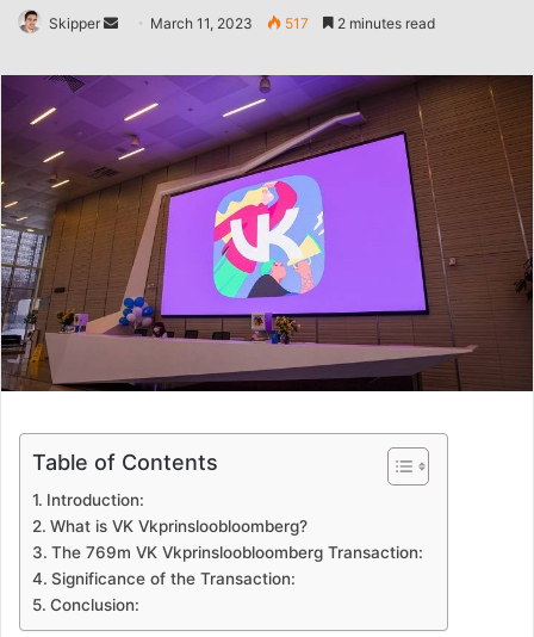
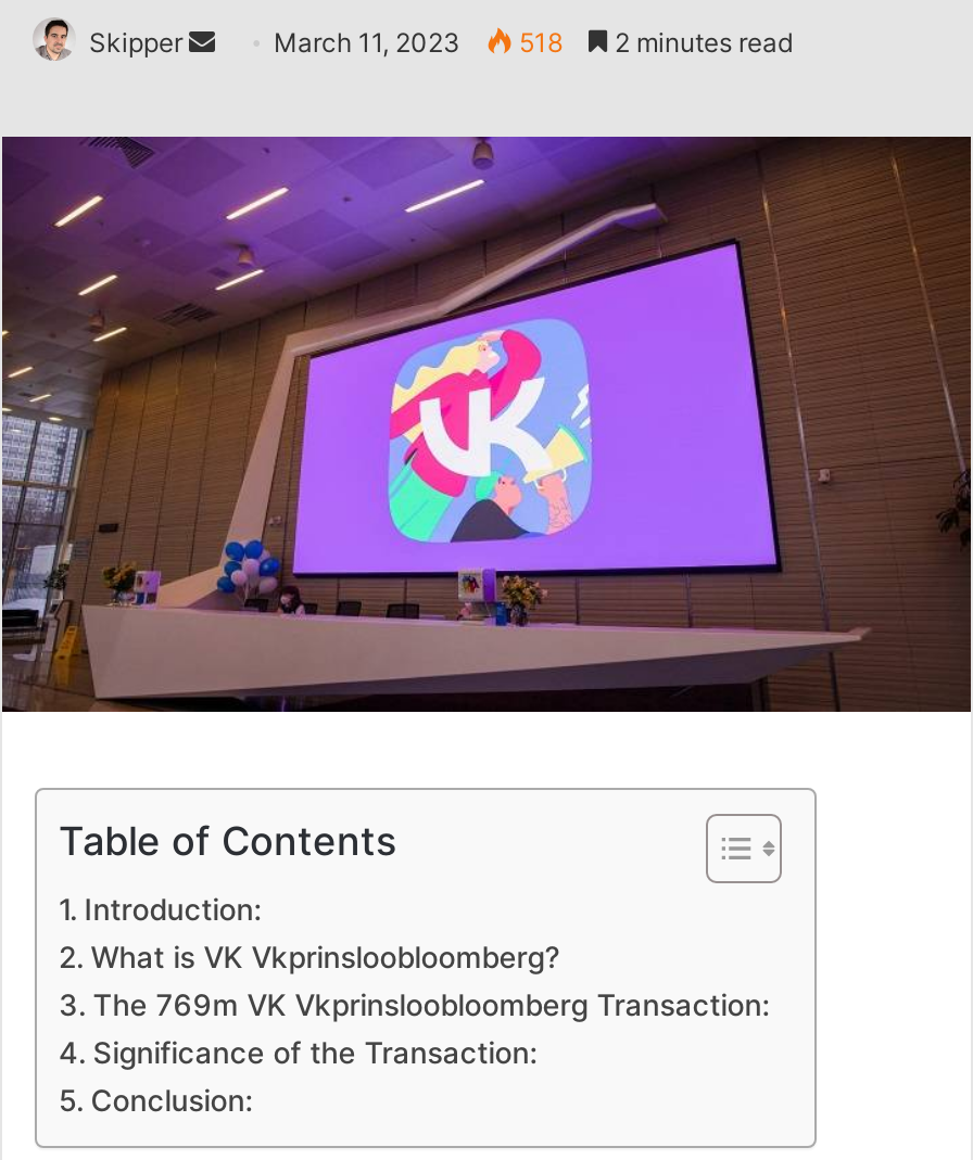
- 517
+ 518
